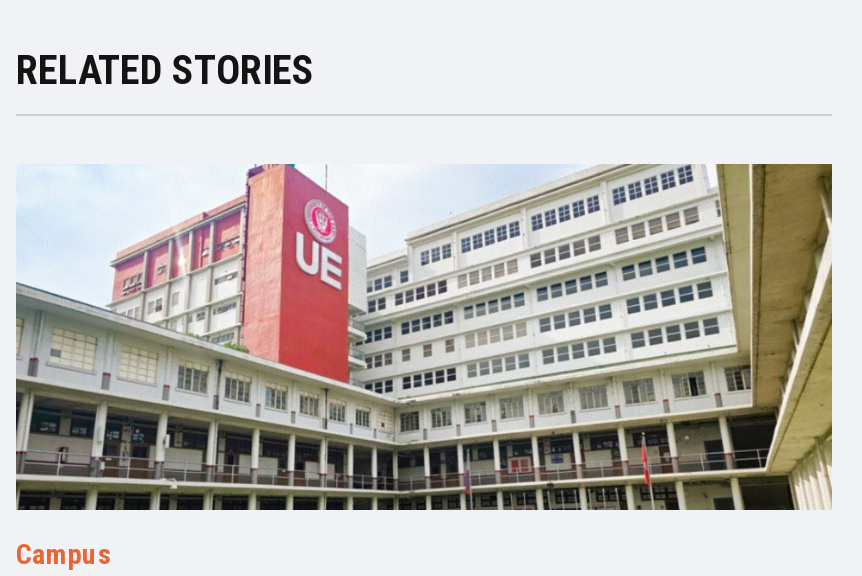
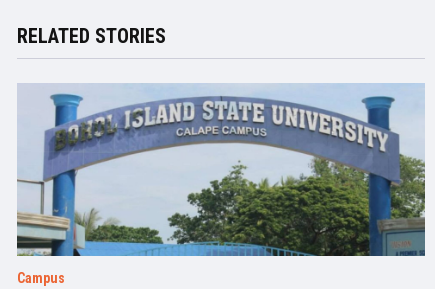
- [image]
+ [image]
